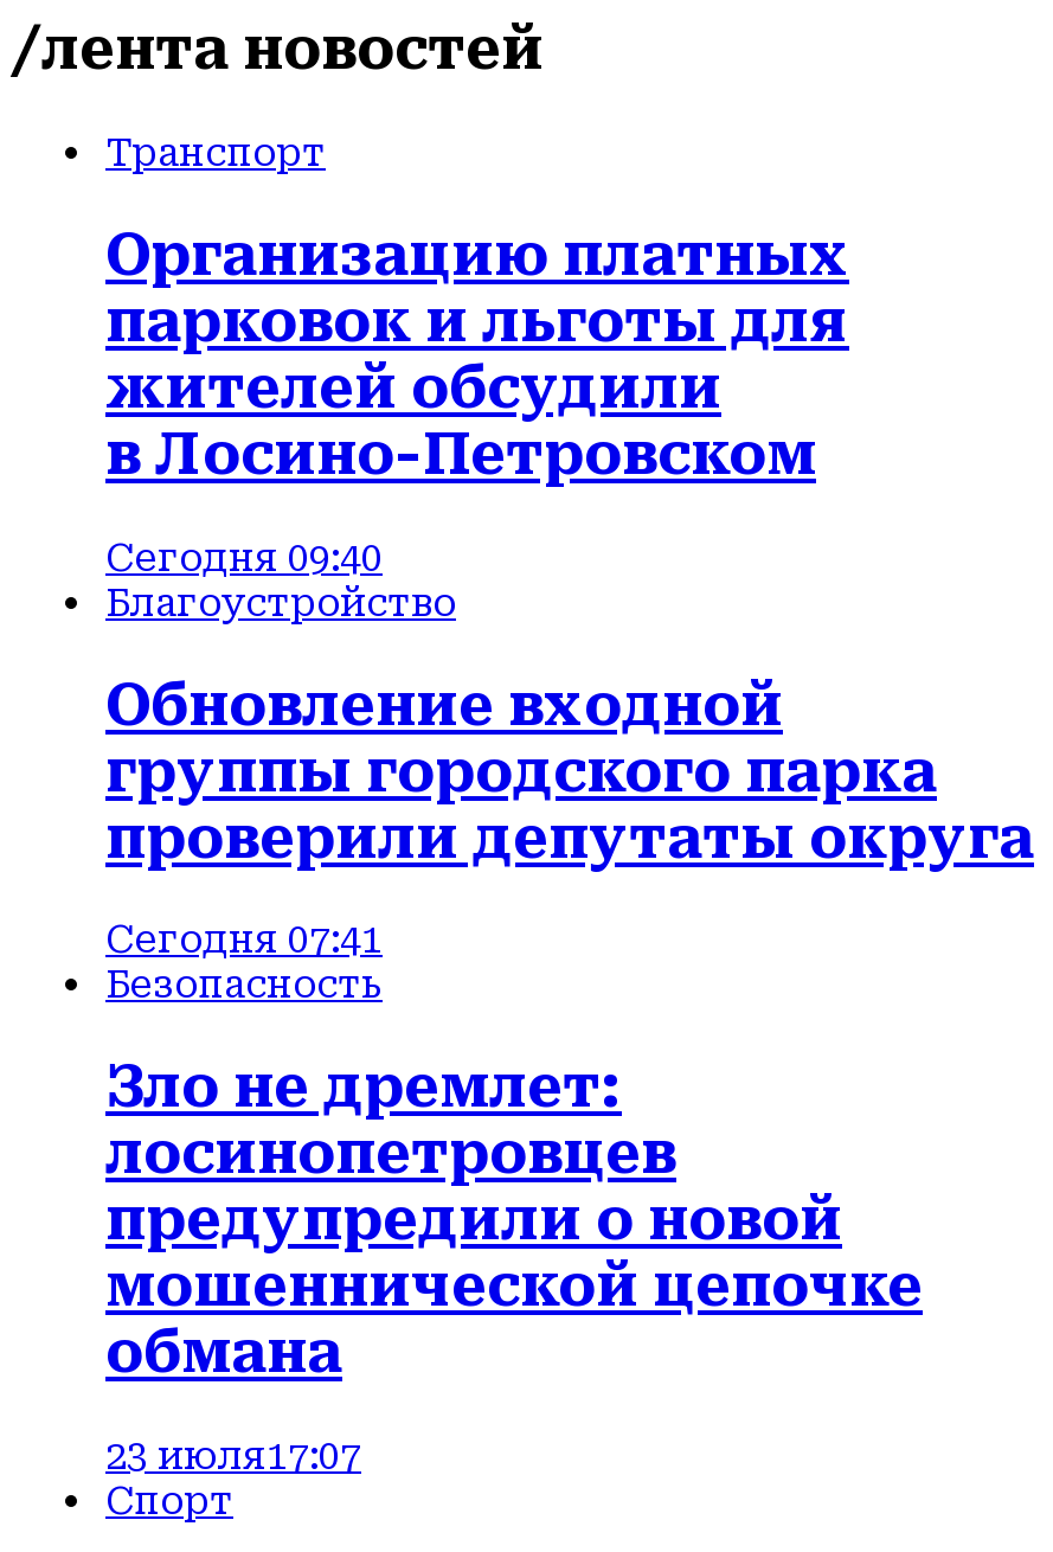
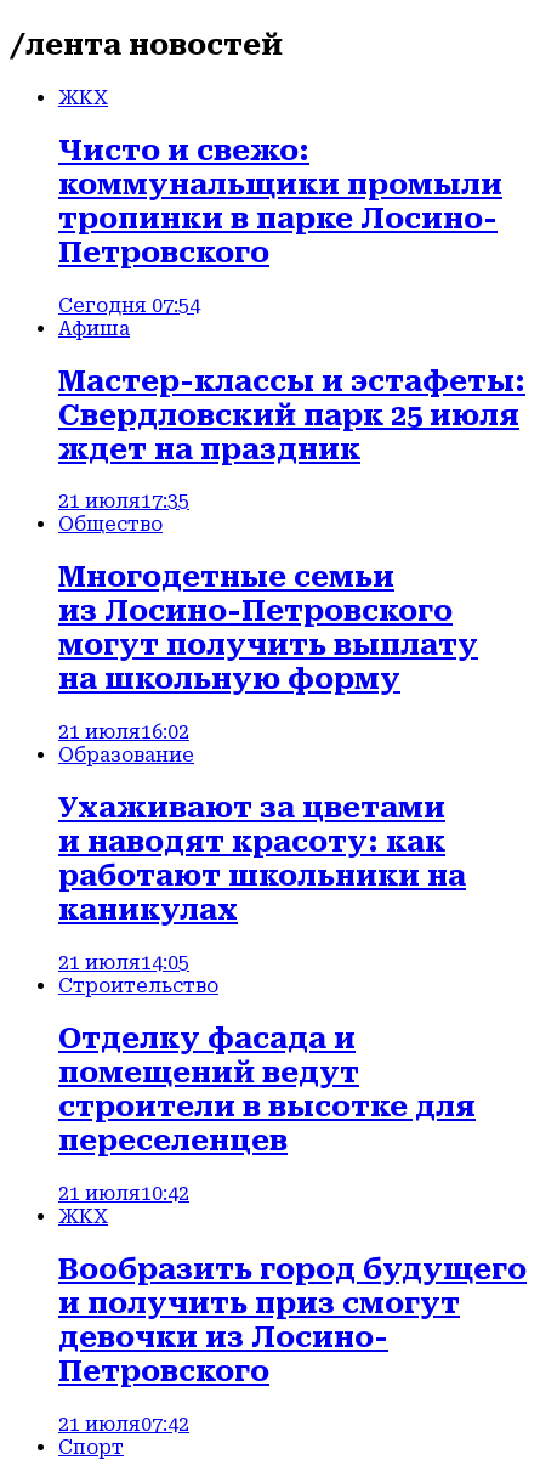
- Транспорт
- Организацию платных
- парковок и льготы для
- жителей обсудили
- в Лосино-Петровском
- Сегодня 09:40
- Благоустройство
- Обновление входной
- группы городского парка
- проверили депутаты округа
- Сегодня 07:41
- Безопасность
- Зло не дремлет:
- лосинопетровцев
- предупредили о новой
- мошеннической цепочке
- обмана
- 23 июля17:07
+ ЖКХ
+ Чисто и свежо:
+ коммунальщики промыли
+ тропинки в парке Лосино-
+ Петровского
+ Сегодня 07:54
+ Афиша
+ Мастер-классы и эстафеты:
+ Свердловский парк 25 июля
+ ждет на праздник
+ 21 июля17:35
+ Общество
+ Многодетные семьи
+ из Лосино-Петровского
+ могут получить выплату
+ на школьную форму
+ 21 июля16:02
+ Образование
+ Ухаживают за цветами
+ и наводят красоту: как
+ работают школьники на
+ каникулах
+ 21 июля14:05
+ Строительство
+ Отделку фасада и
+ помещений ведут
+ строители в высотке для
+ переселенцев
+ 21 июля10:42
+ ЖКХ
+ Вообразить город будущего
+ и получить приз смогут
+ девочки из Лосино-
+ Петровского
+ 21 июля07:42
